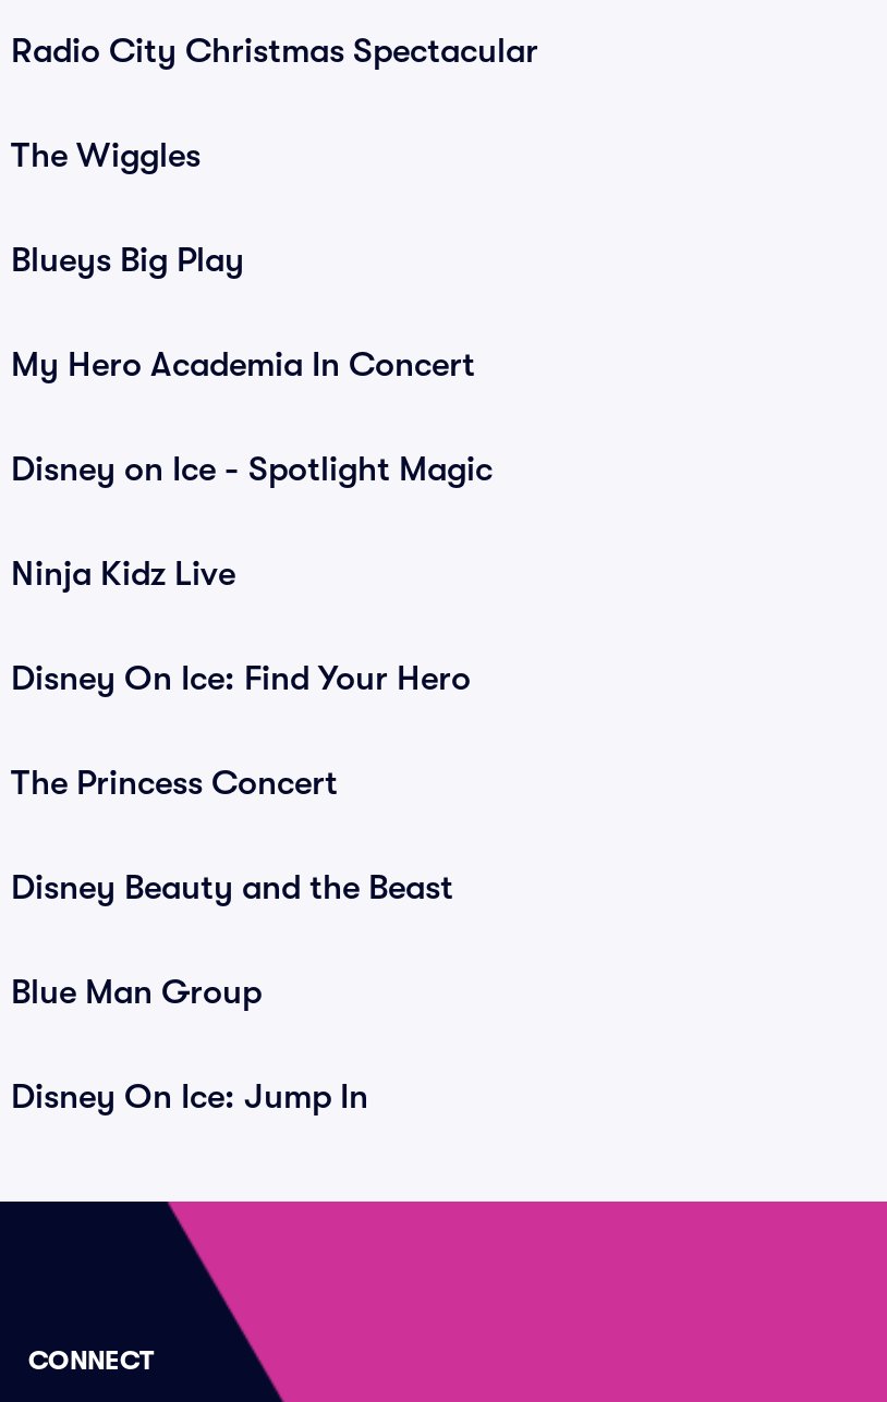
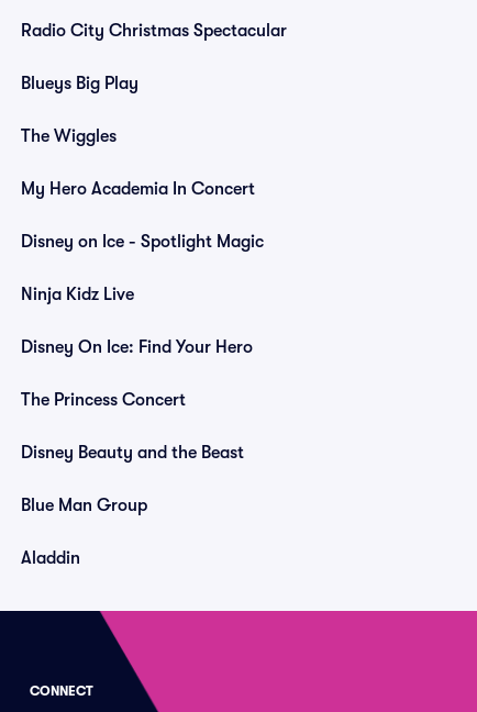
moved down: The Wiggles

moved up: Blueys Big Play

- Disney On Ice: Jump In
+ Aladdin
